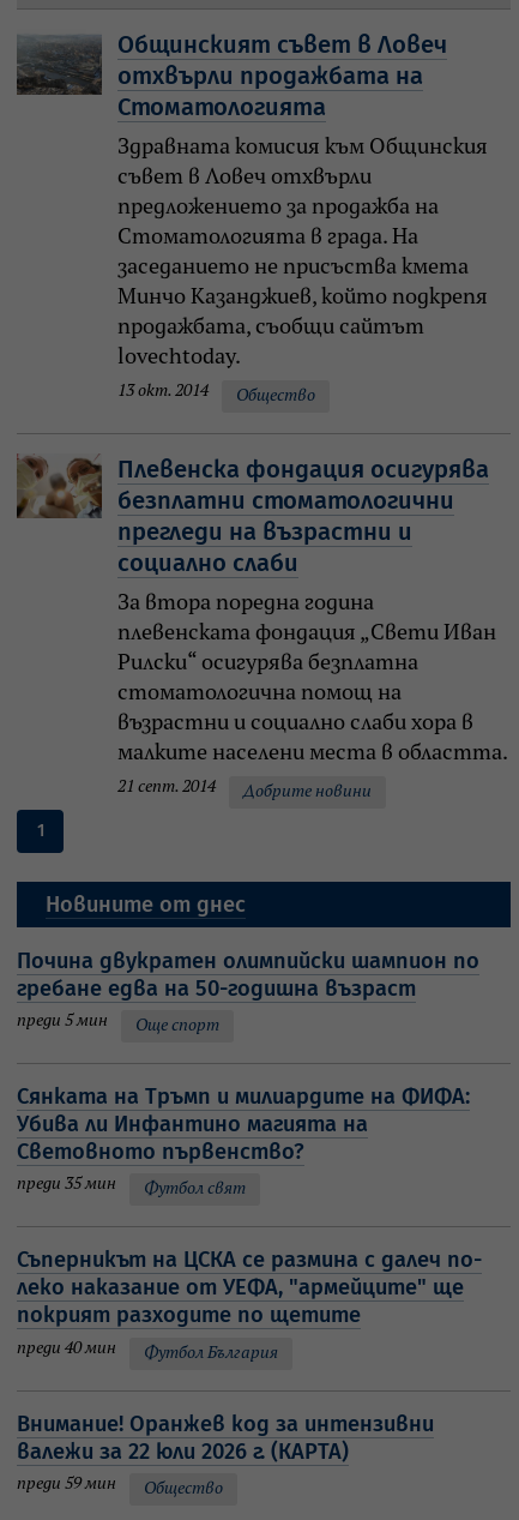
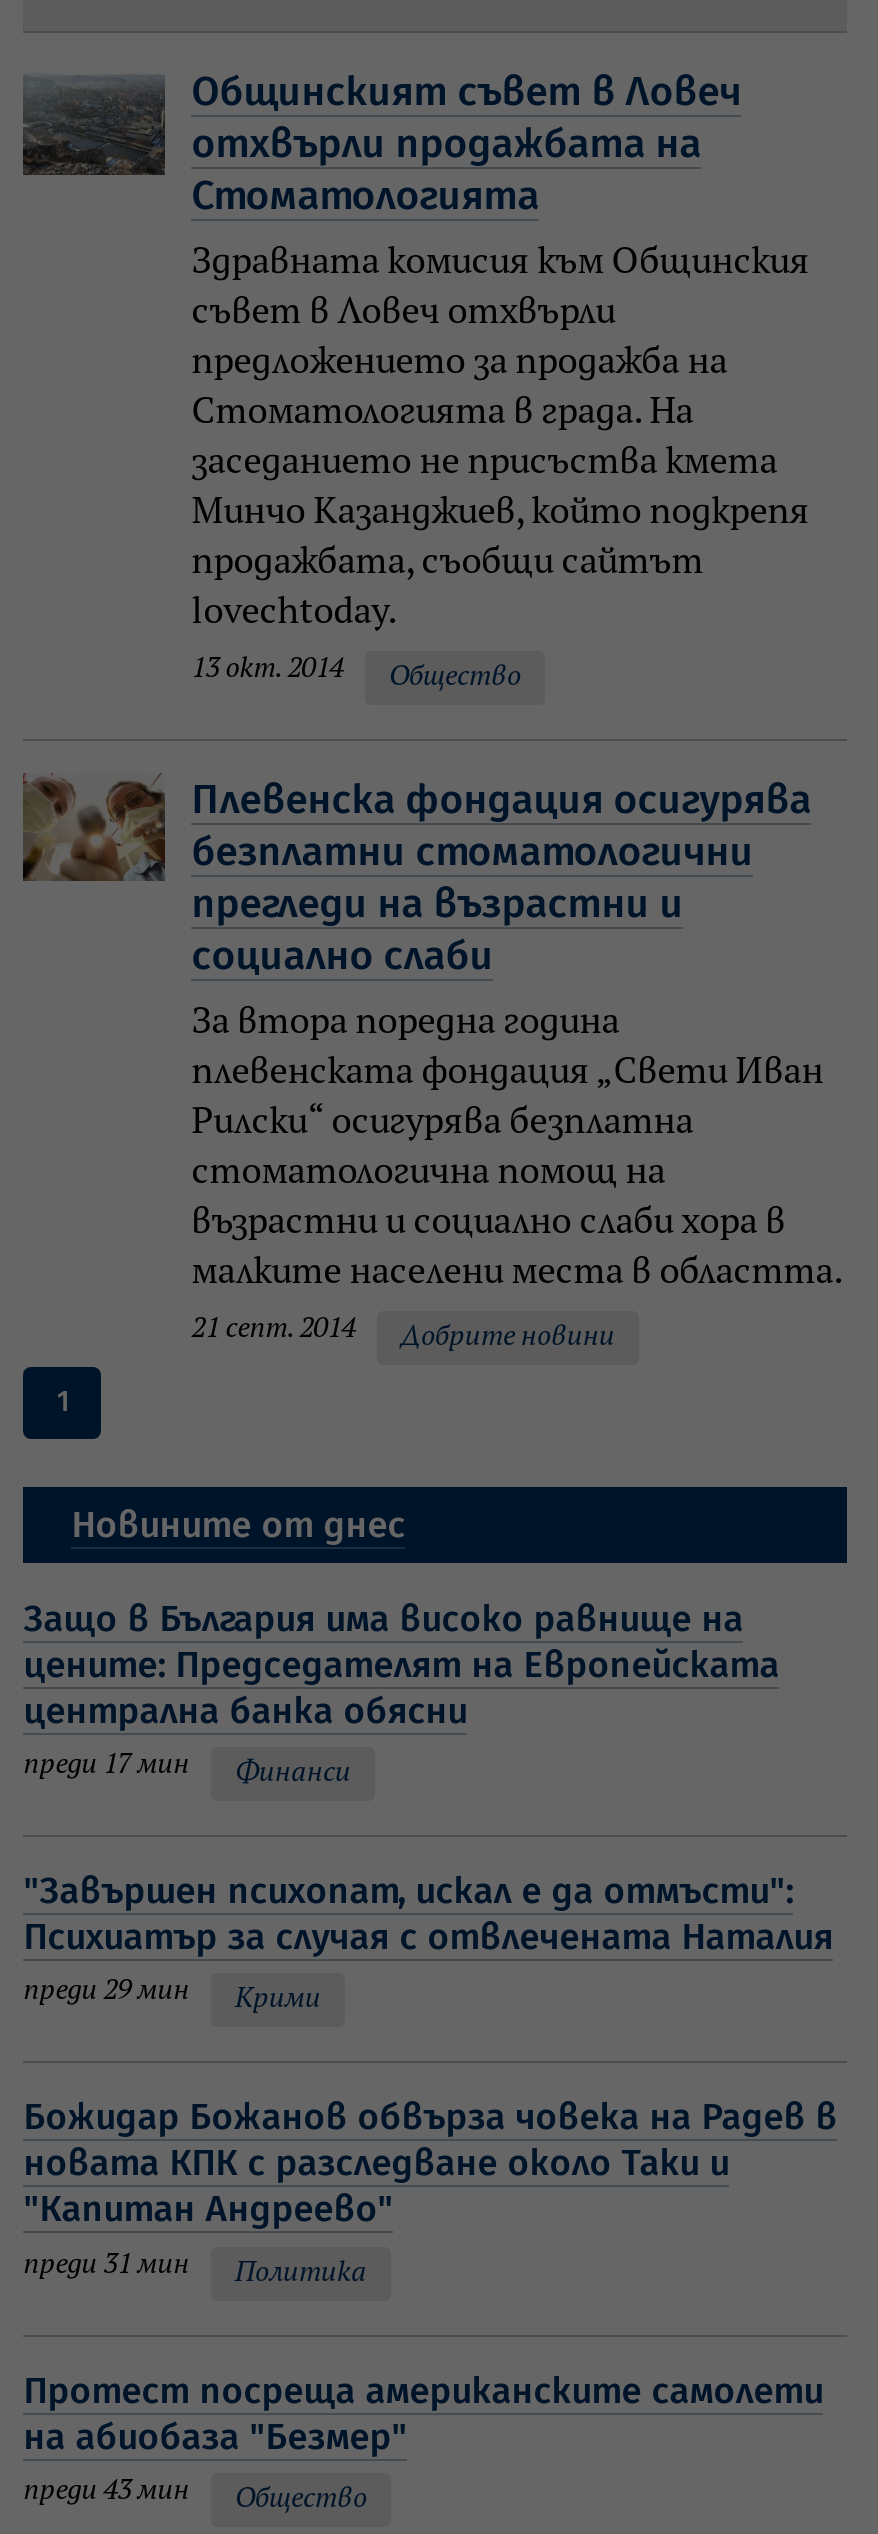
- Почина двукратен олимпийски шампион по
- гребане едва на 50-годишна възраст
- преди 5 мин
- Още спорт
+ Защо в България има високо равнище на
+ цените: Председателят на Европейската
+ централна банка обясни
+ преди 17 мин
+ Финанси

- Сянката на Тръмп и милиардите на ФИФА:
- Убива ли Инфантино магията на
- Световното първенство?
- преди 35 мин
- Футбол свят
+ "Завършен психопат, искал е да отмъсти":
+ Психиатър за случая с отвлечената Наталия
+ преди 29 мин
+ Крими

- Съперникът на ЦСКА се размина с далеч по-
- леко наказание от УЕФА, "армейците" ще
- покрият разходите по щетите
- преди 40 мин
- Футбол България
+ Божидар Божанов обвърза човека на Радев в
+ новата КПК с разследване около Таки и
+ "Капитан Андреево"
+ преди 31 мин
+ Политика

- Внимание! Оранжев код за интензивни
- валежи за 22 юли 2026 г. (КАРТА)
- преди 59 мин
+ Протест посреща американските самолети
+ на абиобаза "Безмер"
+ преди 43 мин
